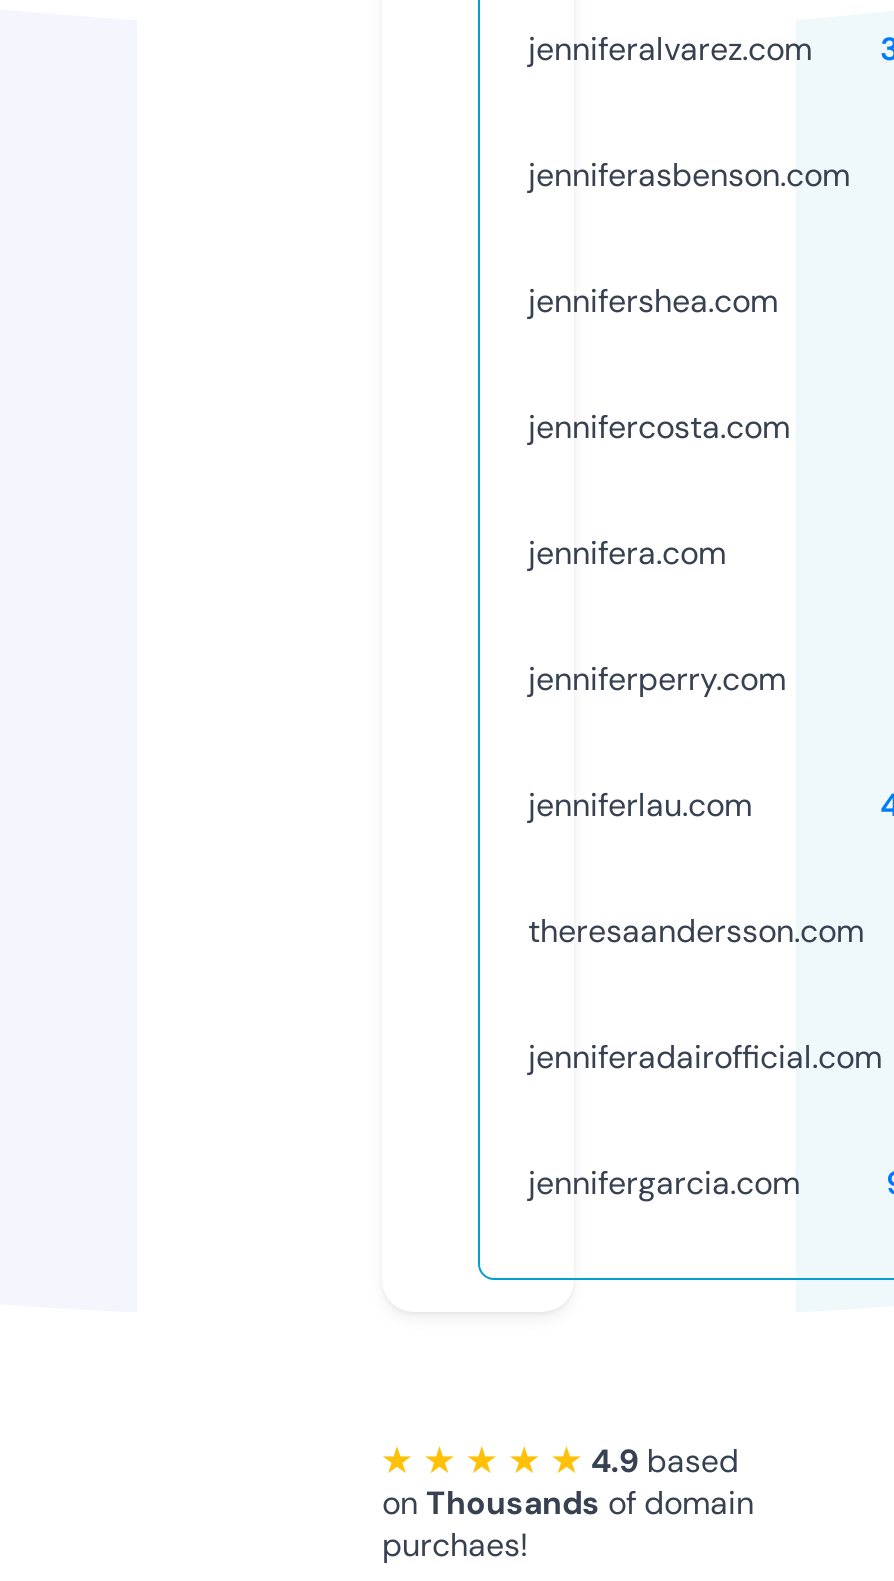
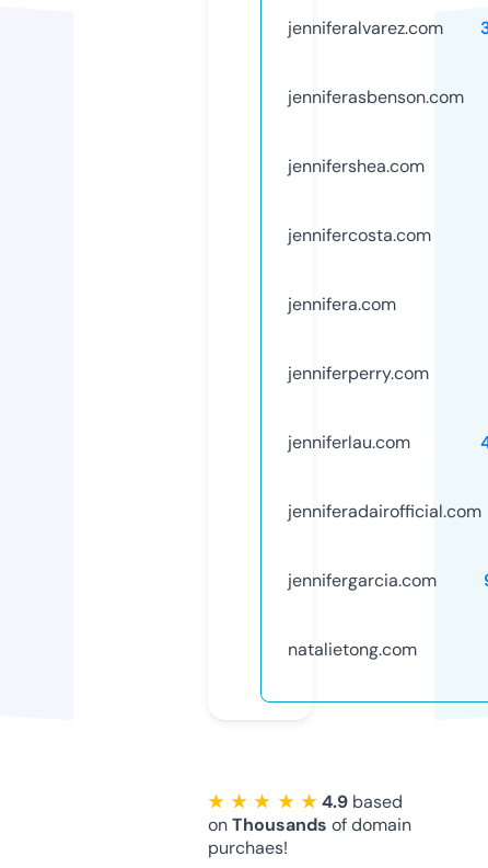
- theresaandersson.com

moved up: jenniferadairofficial.com | jennifergarcia.com

+ natalietong.com
